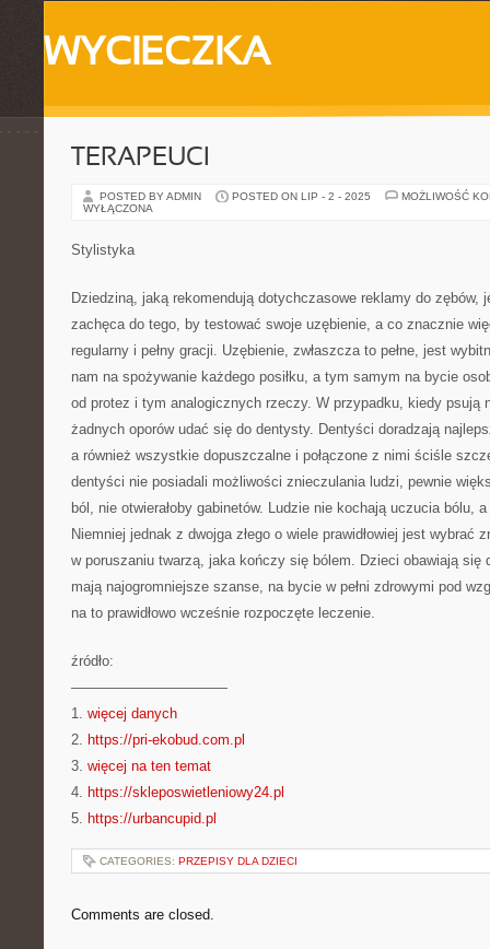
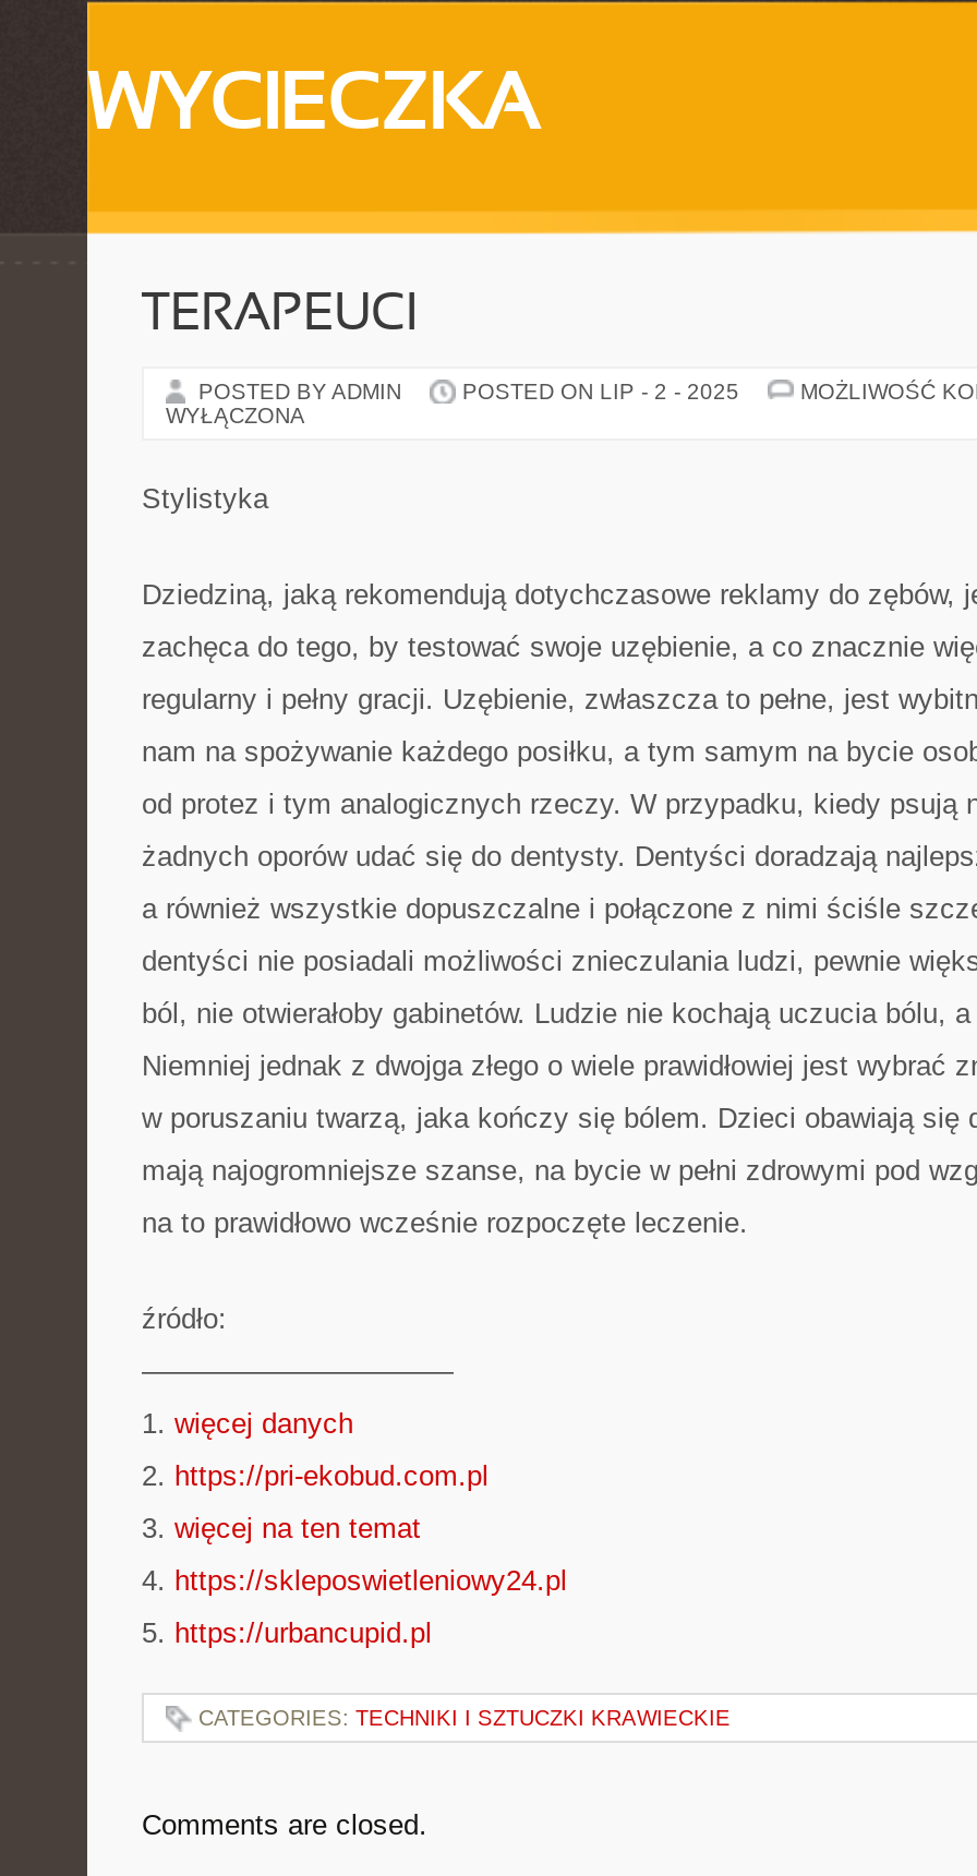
- CATEGORIES: PRZEPISY DLA DZIECI
+ CATEGORIES: TECHNIKI I SZTUCZKI KRAWIECKIE
